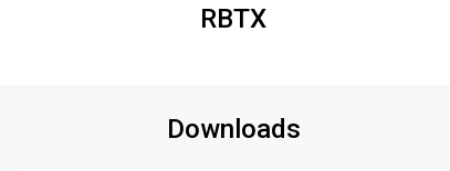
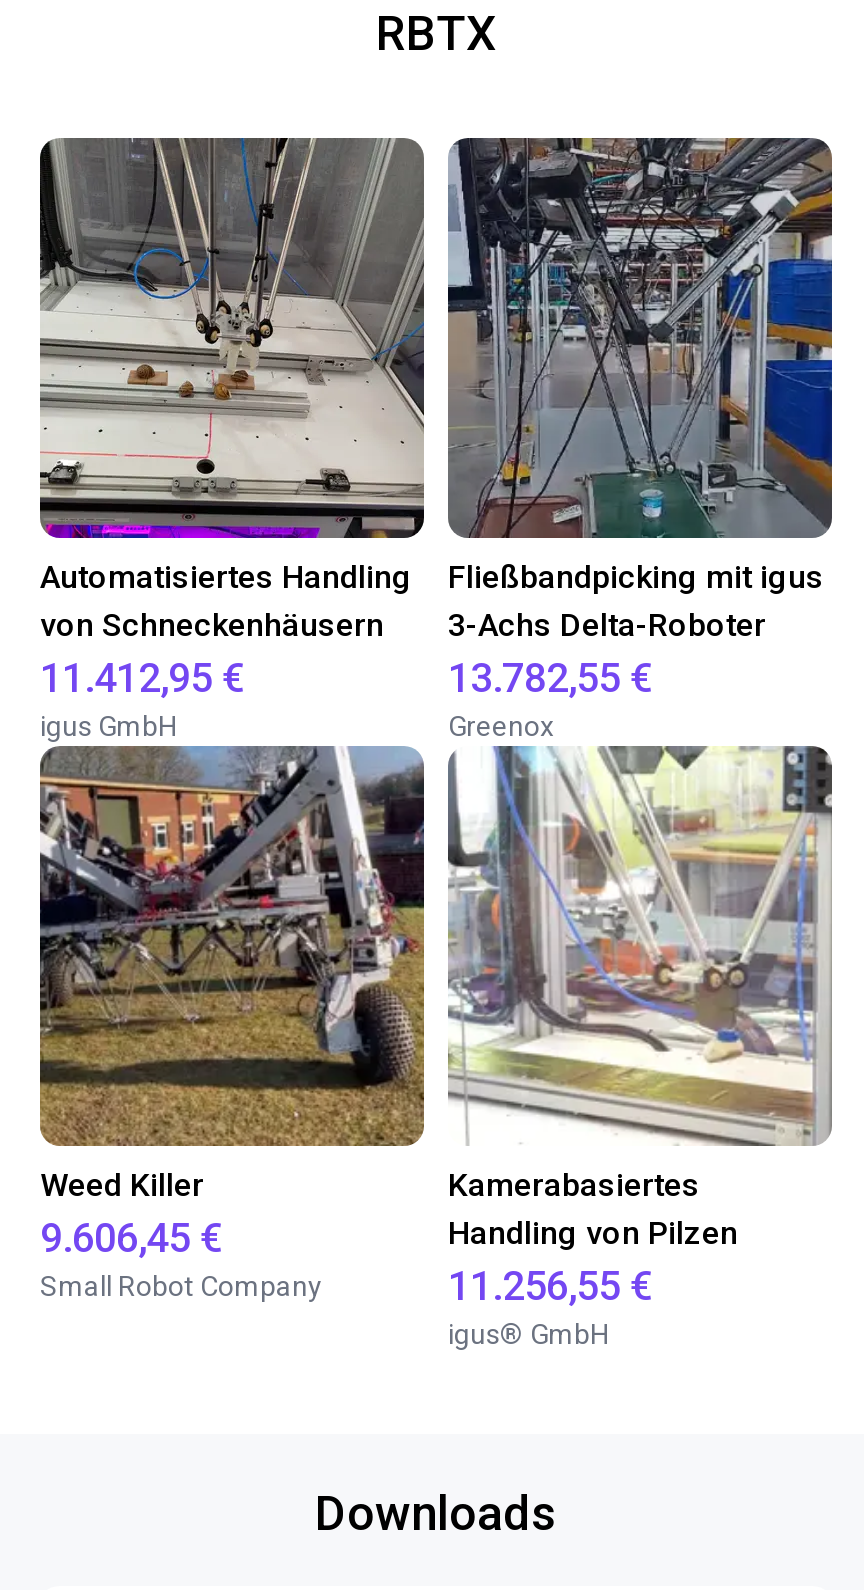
+ [image]
+ Automatisiertes Handling
+ von Schneckenhäusern
+ 11.412,95 €
+ igus GmbH

+ [image]
+ Weed Killer
+ 9.606,45 €
+ Small Robot Company

+ [image]
+ Fließbandpicking mit igus
+ 3-Achs Delta-Roboter
+ 13.782,55 €
+ Greenox

+ [image]
+ Kamerabasiertes
+ Handling von Pilzen
+ 11.256,55 €
+ igus® GmbH
